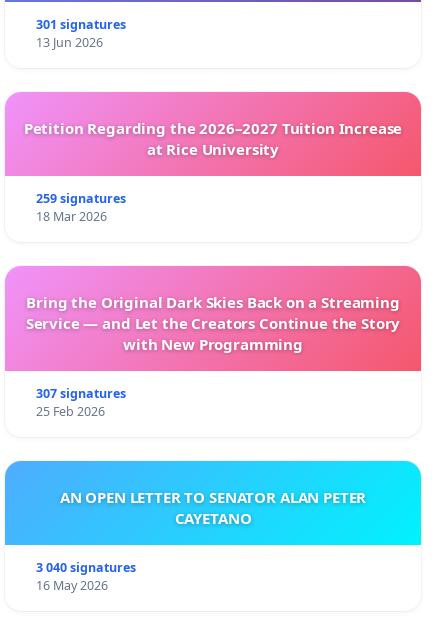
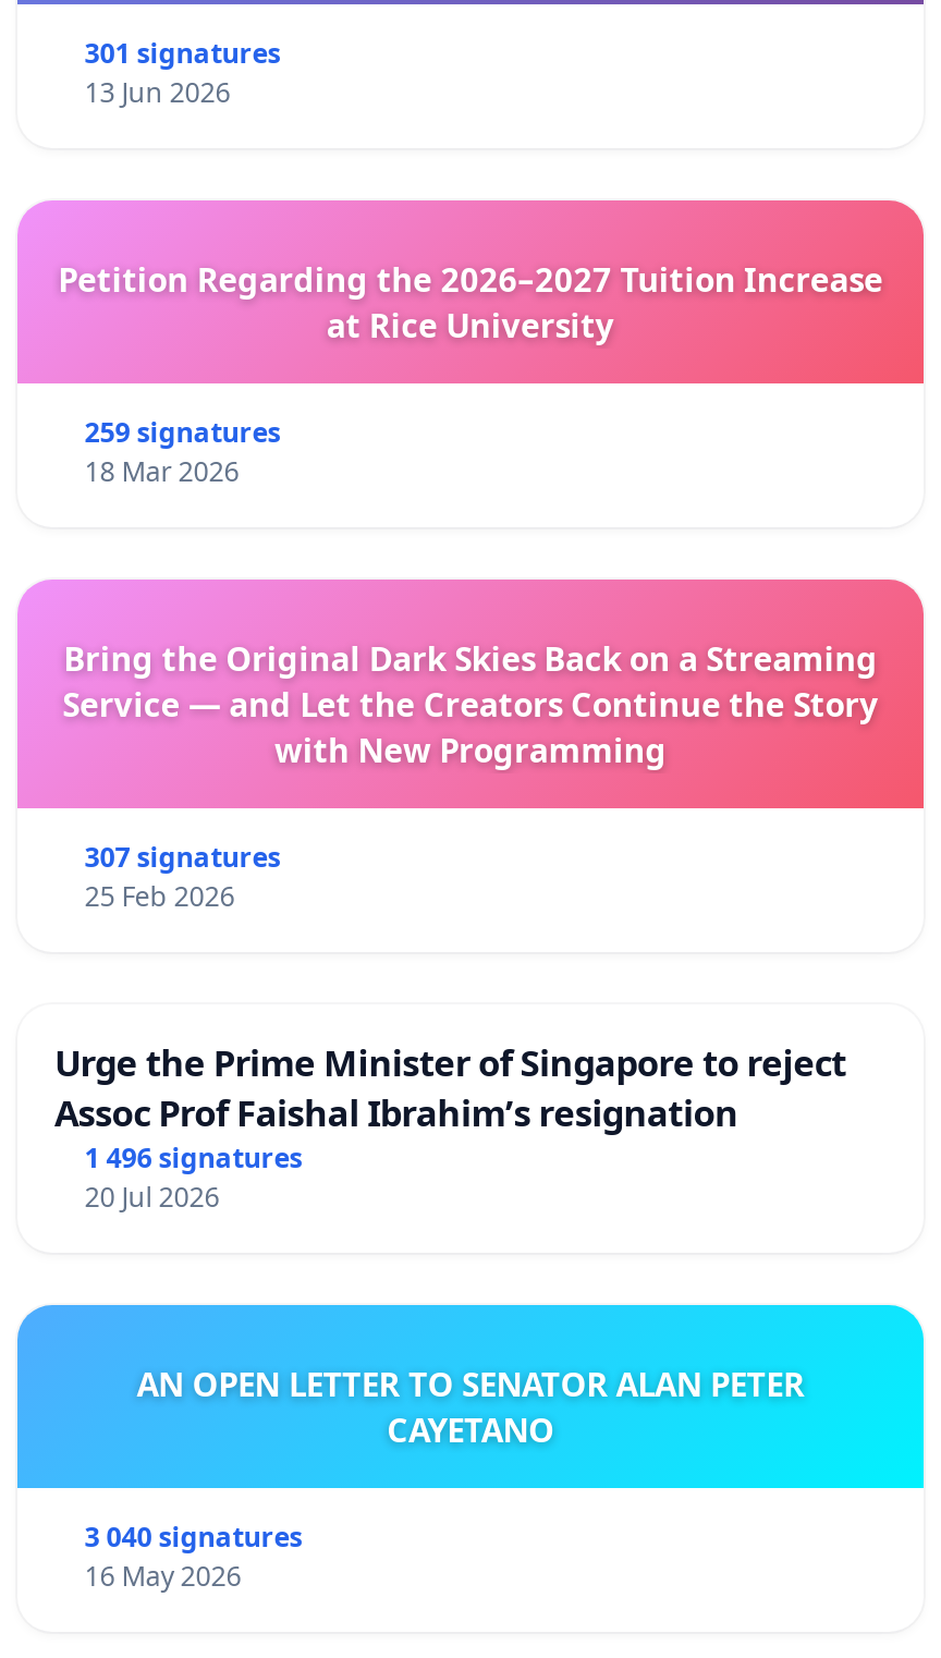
+ Urge the Prime Minister of Singapore to reject
+ Assoc Prof Faishal Ibrahim’s resignation
+ 1 496 signatures
+ 20 Jul 2026
